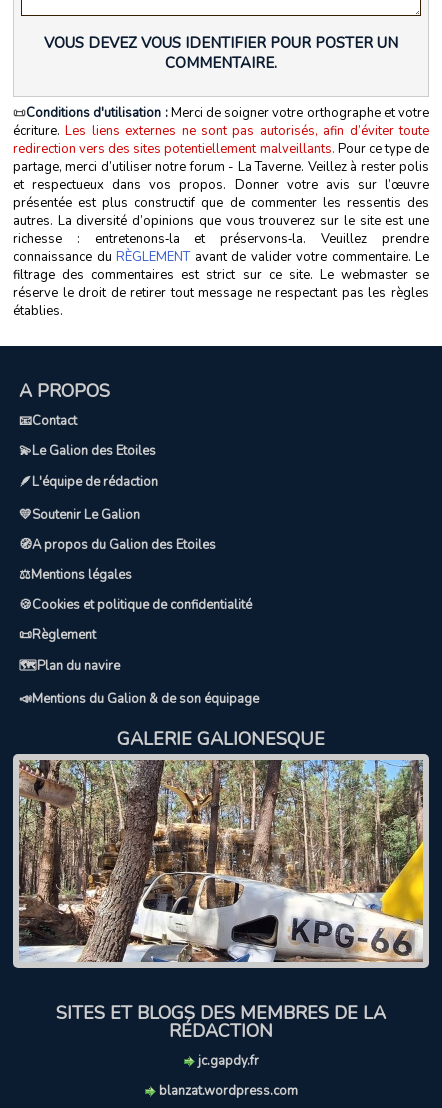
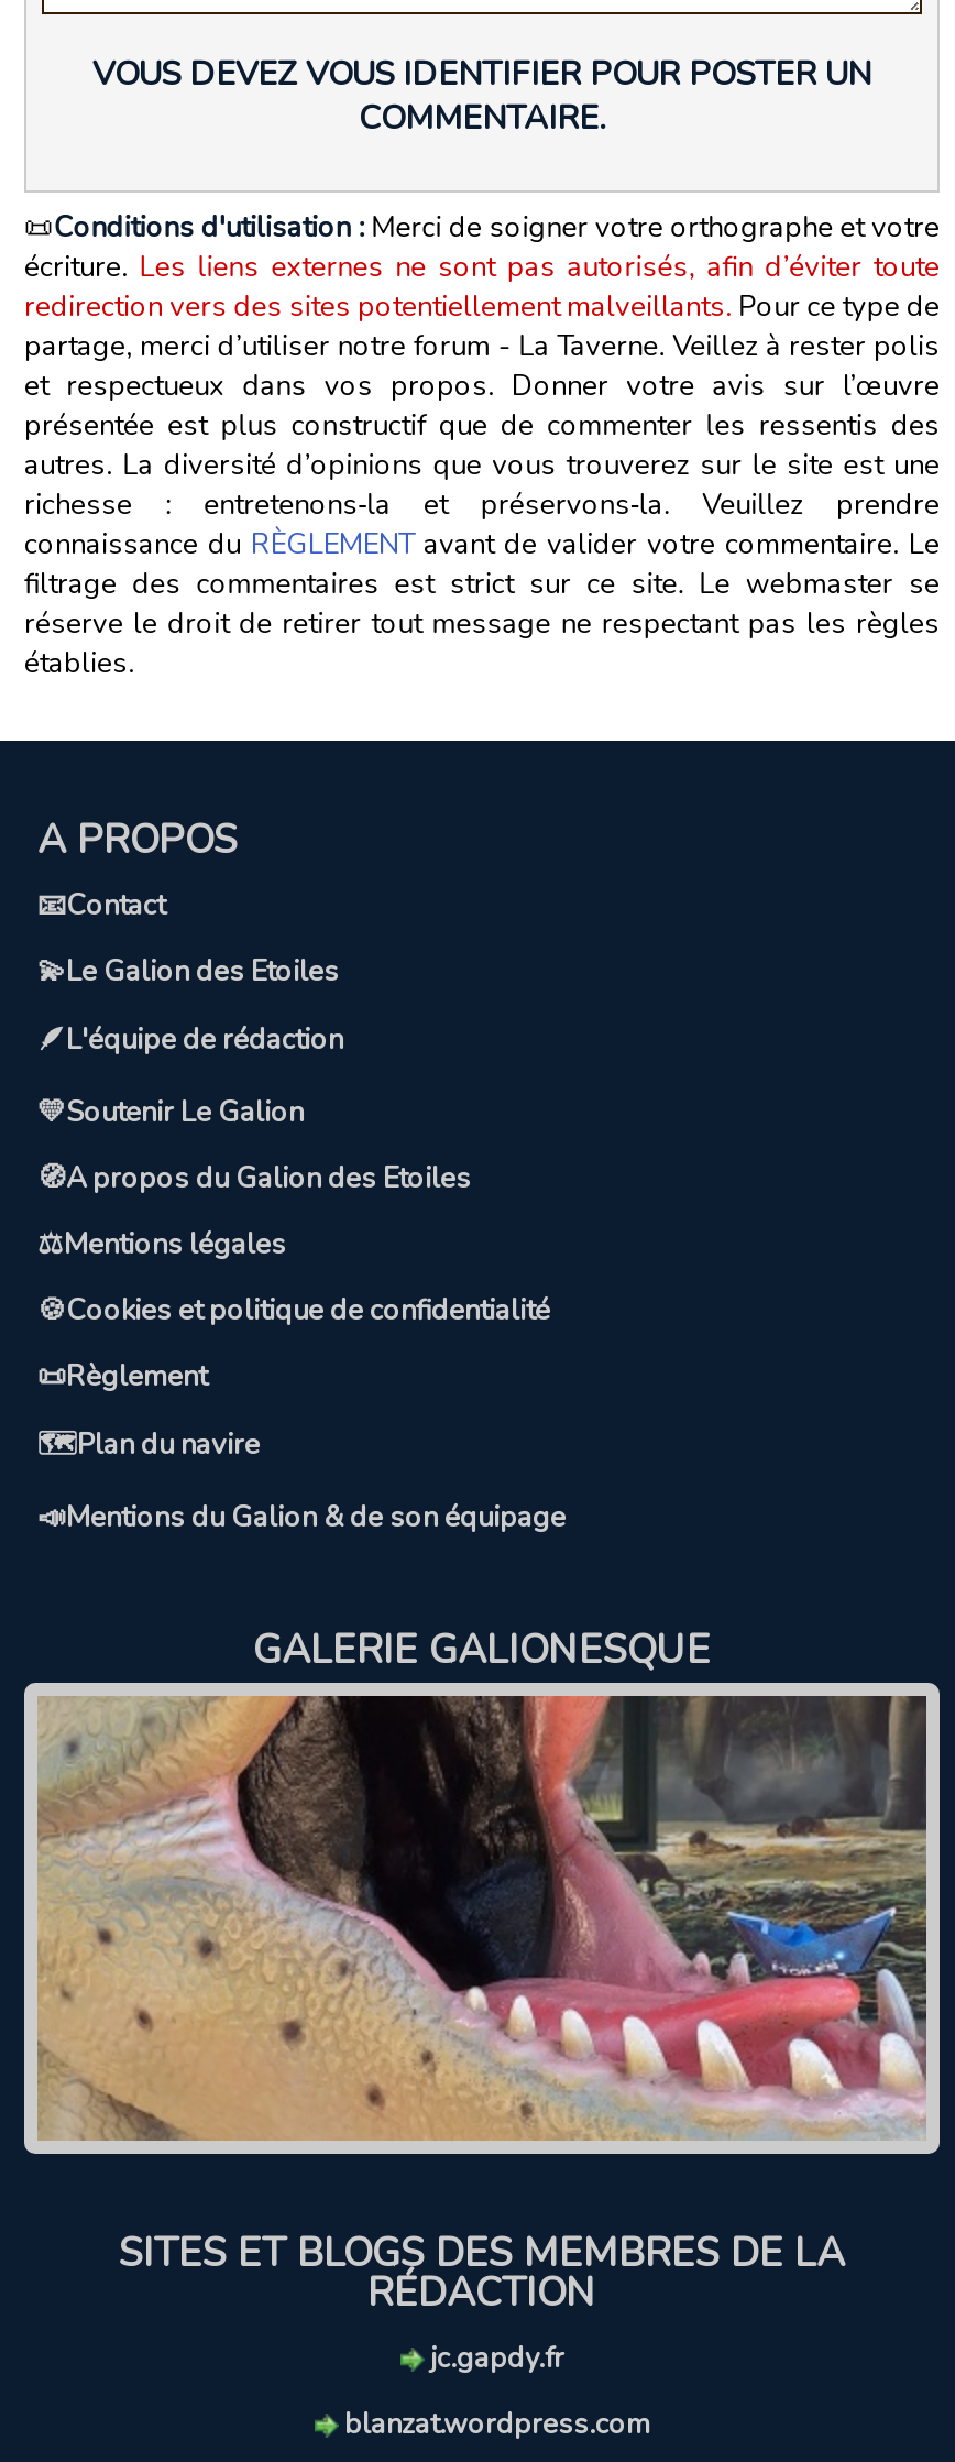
- [image]
+ [image]
